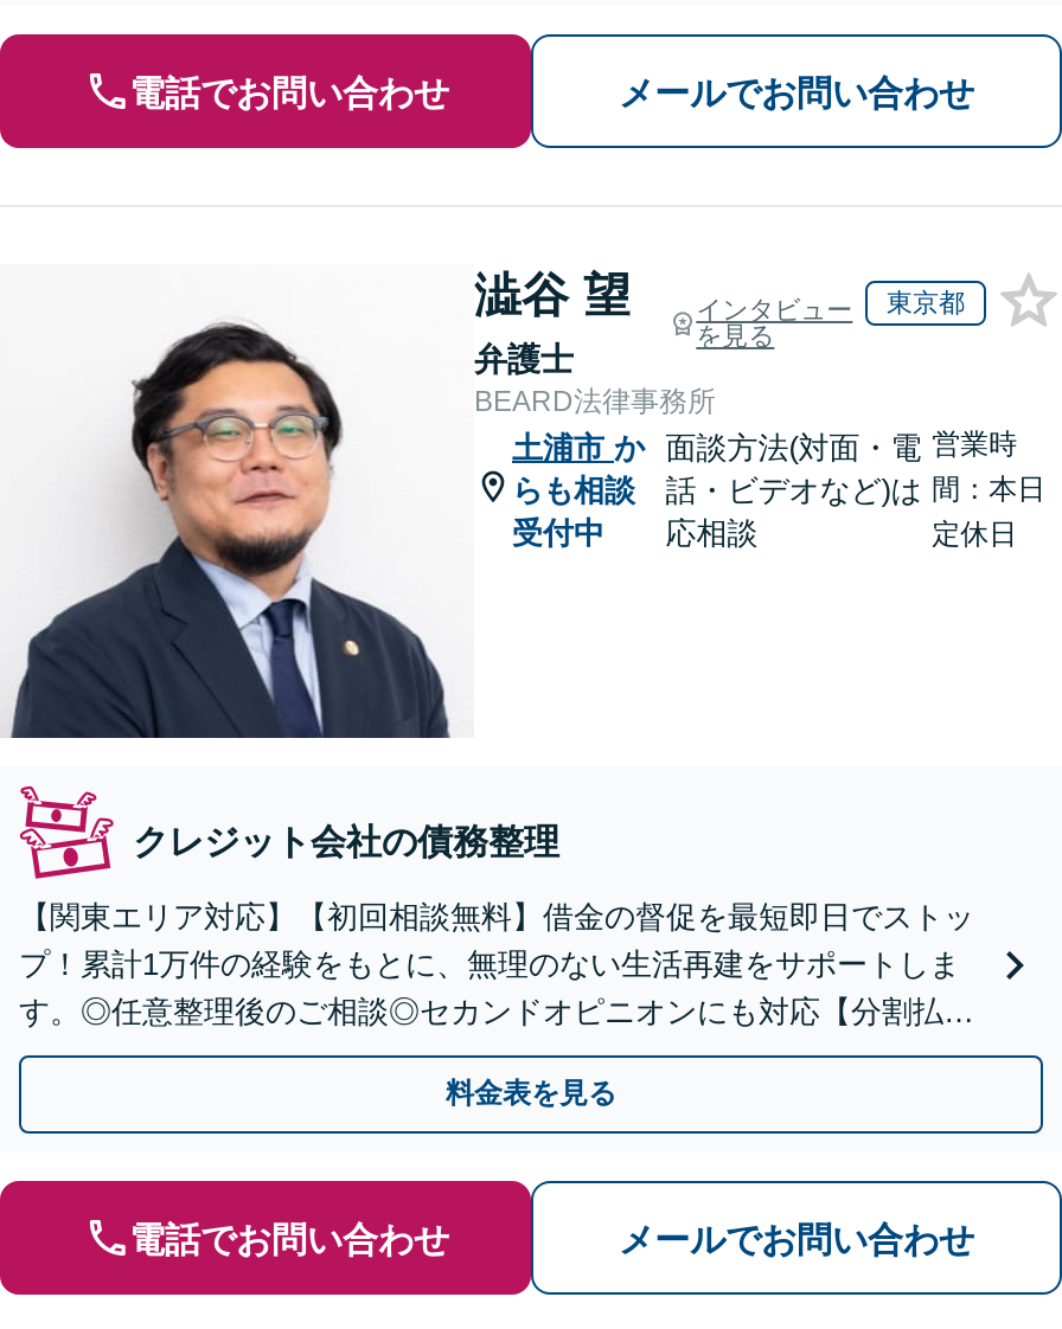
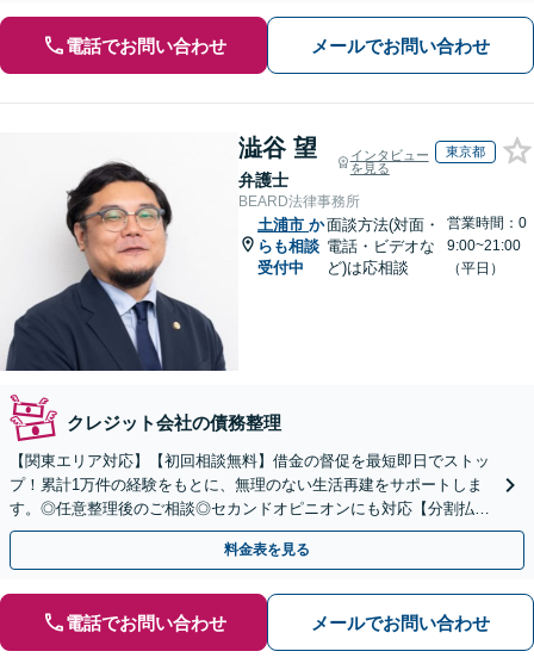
- 営業時
- 間：本日
- 定休日
+ 営業時間：0
+ 9:00~21:00
+ （平日）
